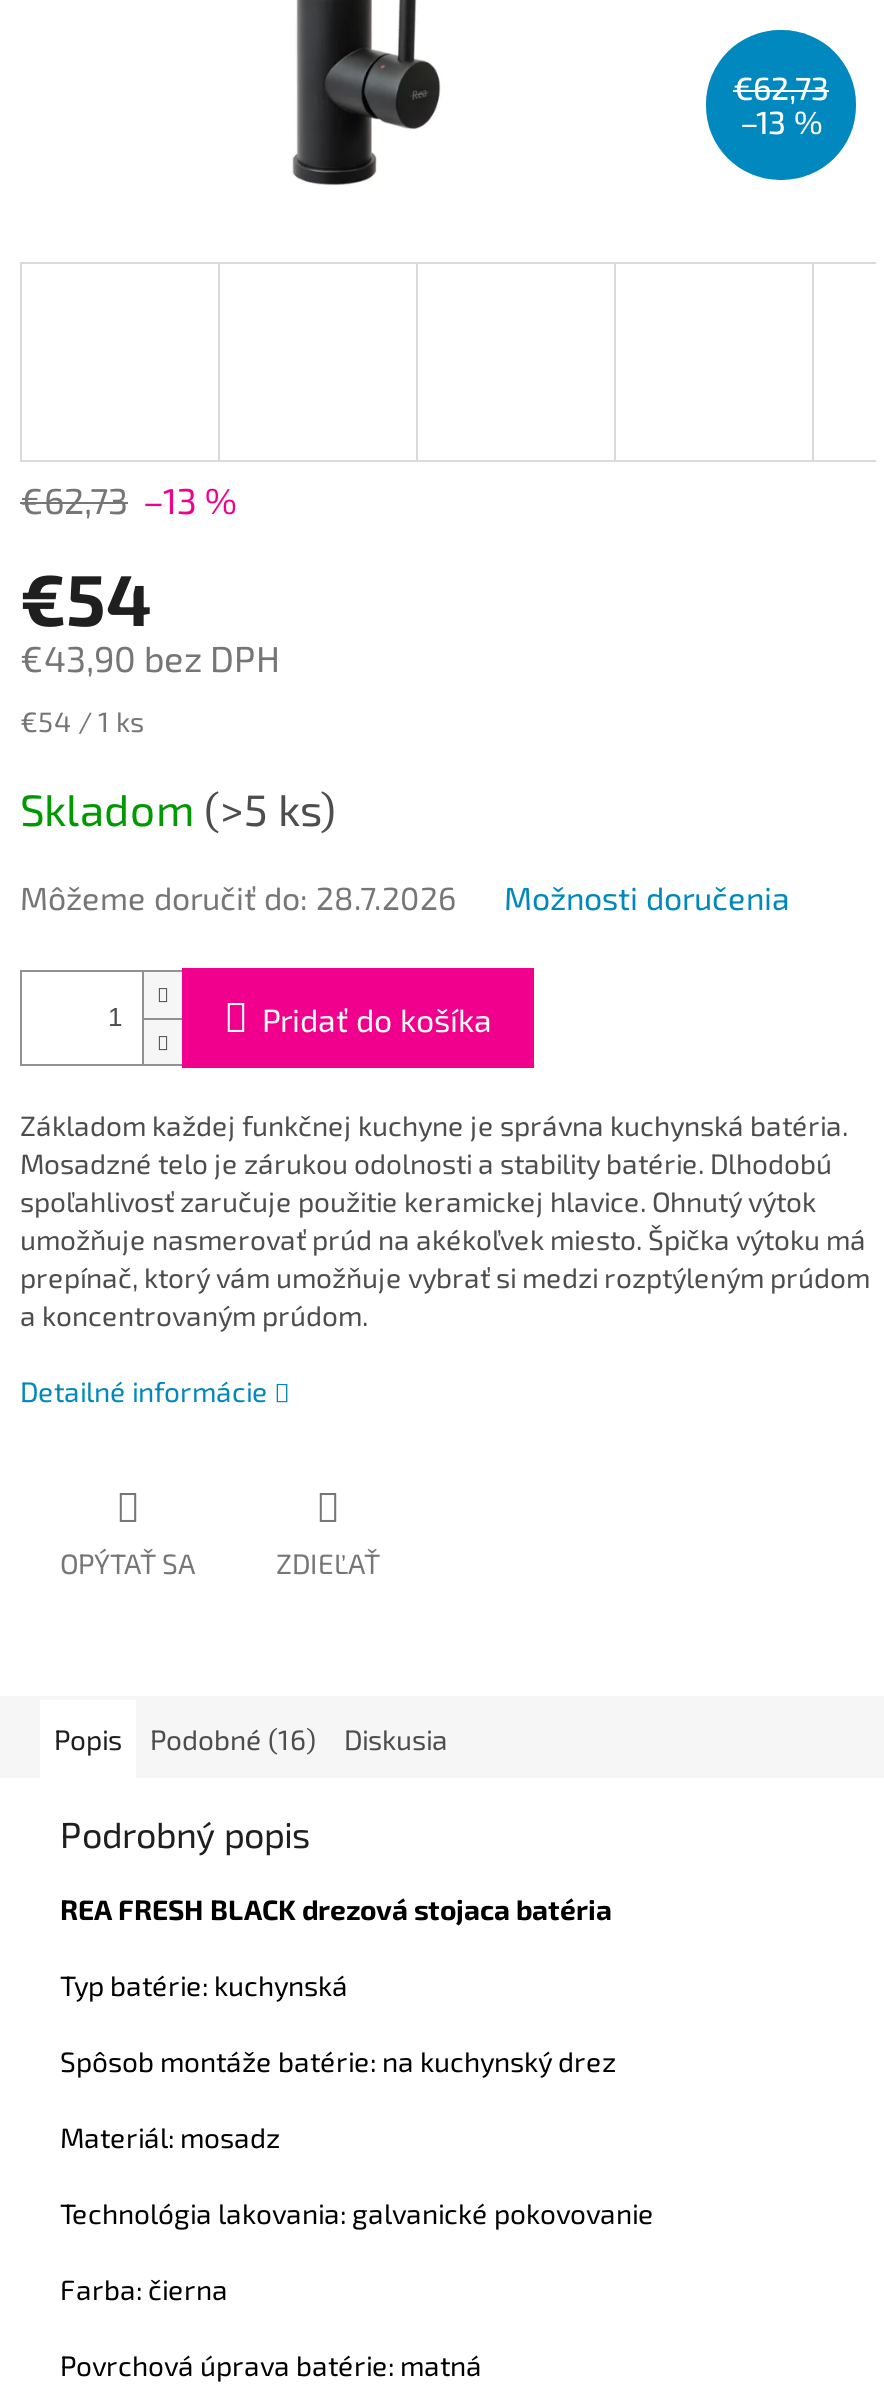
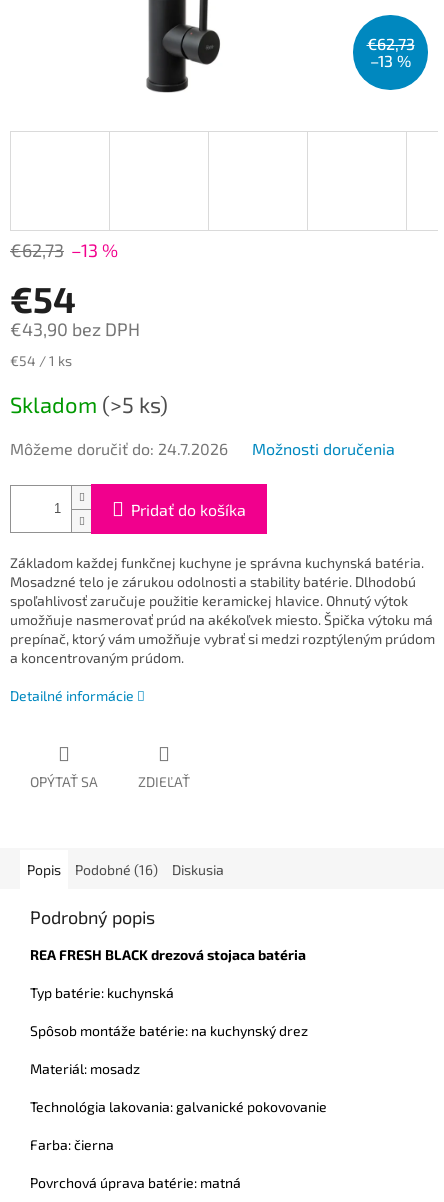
- Môžeme doručiť do: 28.7.2026
+ Môžeme doručiť do: 24.7.2026
